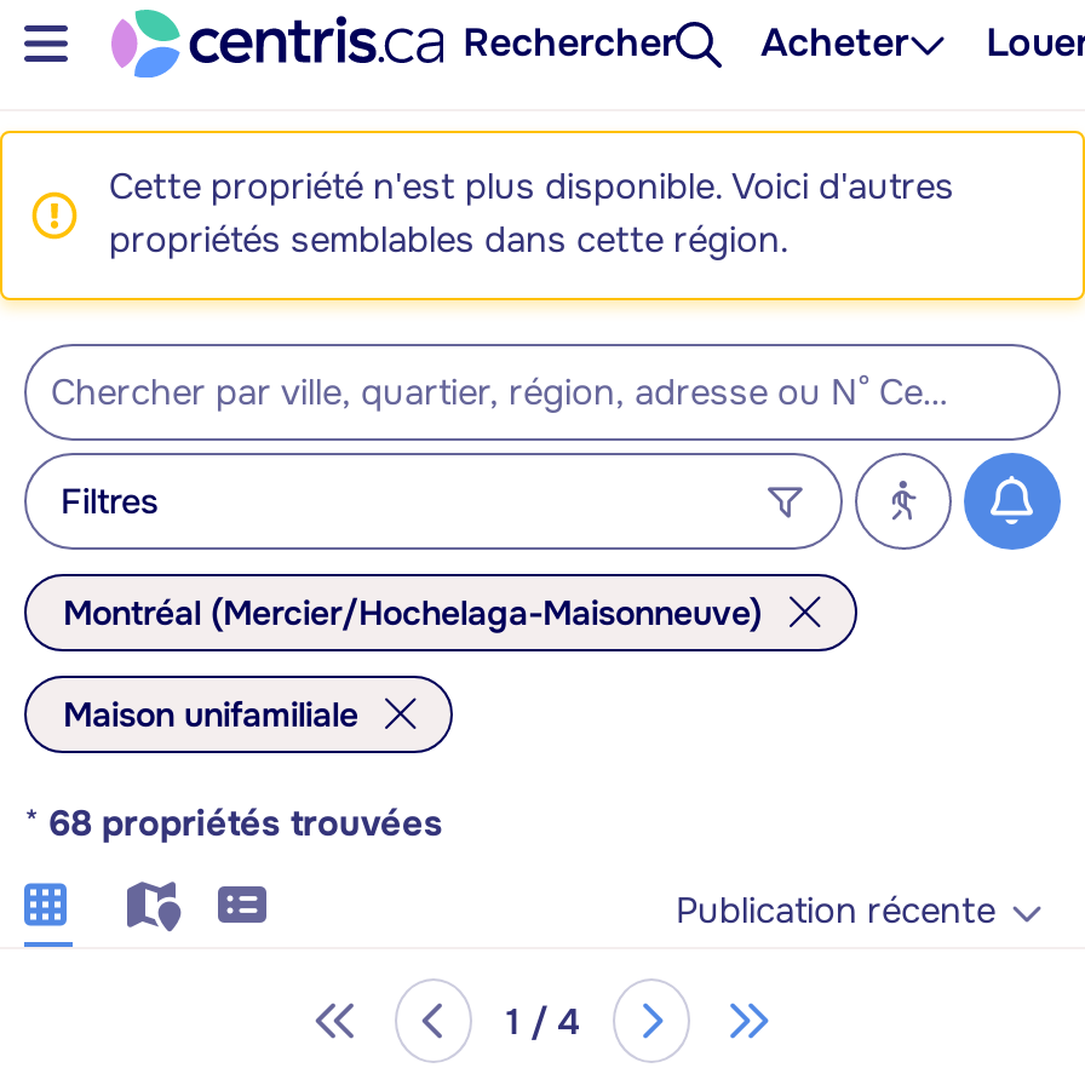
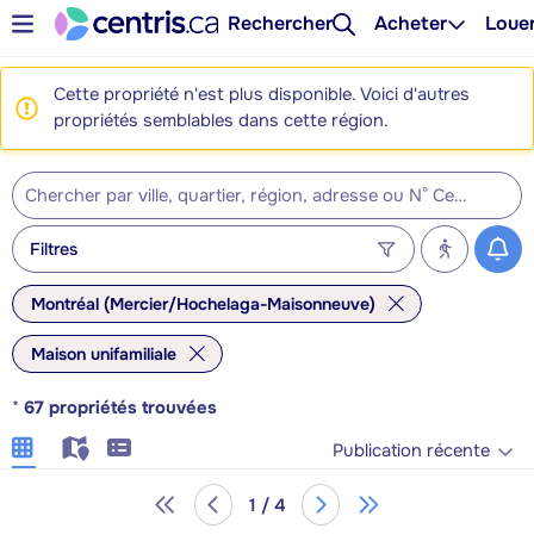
- * 68 propriétés trouvées
+ * 67 propriétés trouvées
